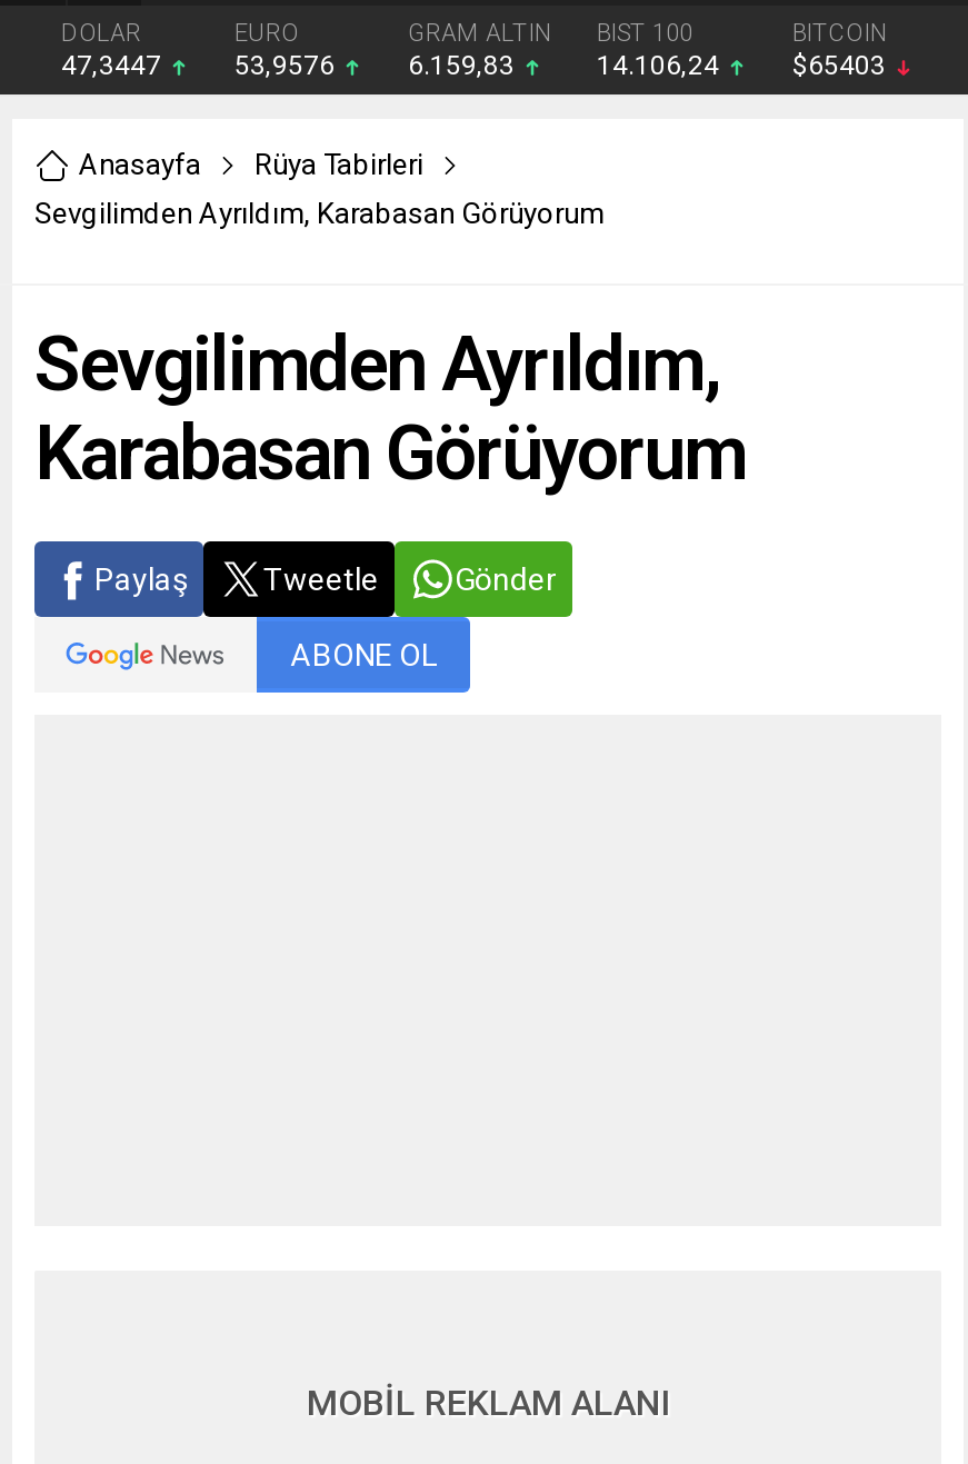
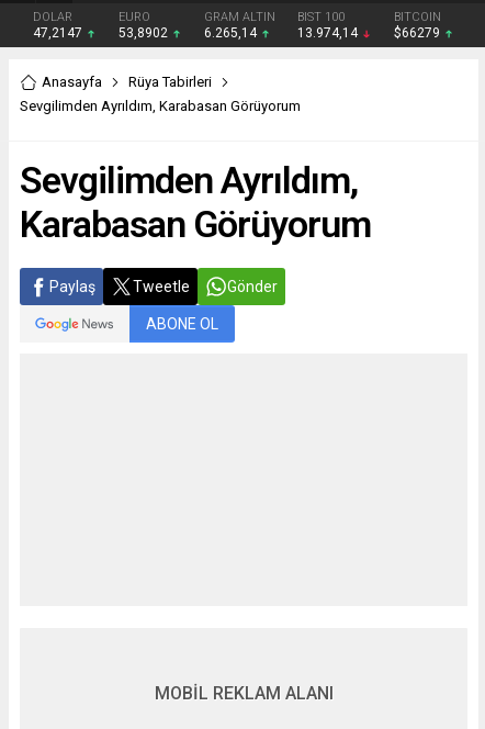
- 47,3447
+ 47,2147

- 53,9576
+ 53,8902

- 6.159,83
+ 6.265,14

- 14.106,24
+ 13.974,14

- $65403
+ $66279
